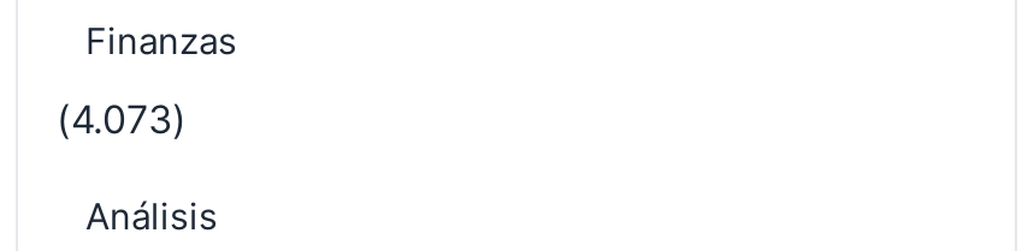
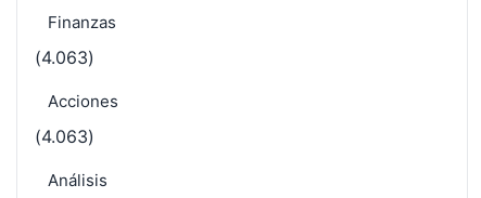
- (4.073)
+ (4.063)
+ Acciones
+ (4.063)
